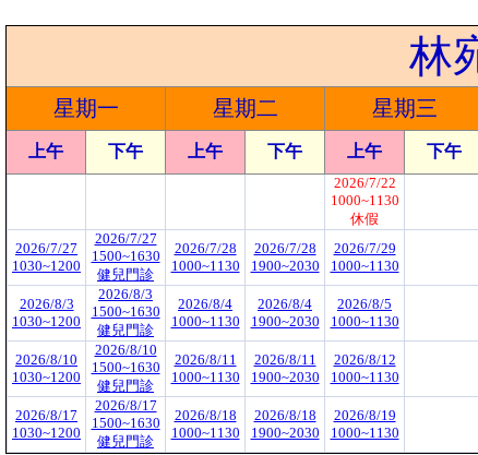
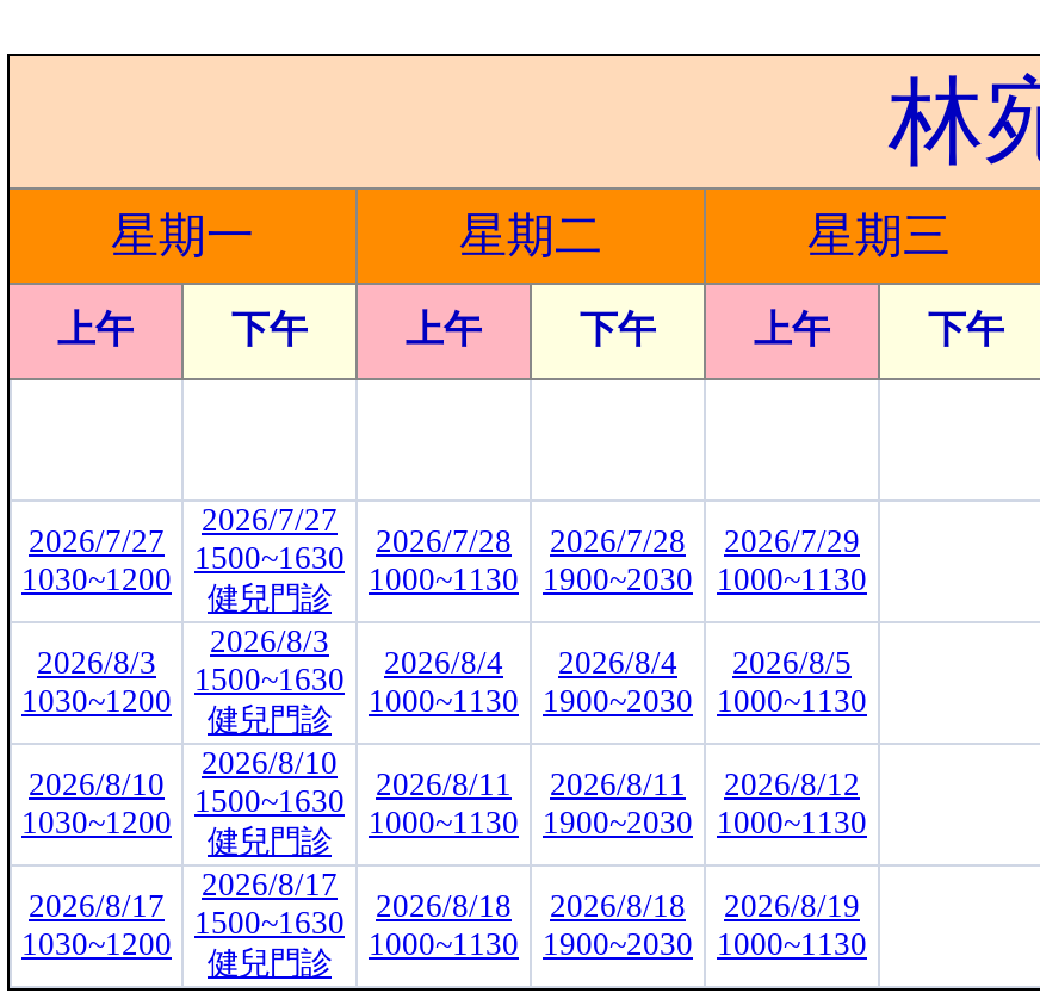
- 2026/7/22
- 1000~1130
- 休假
